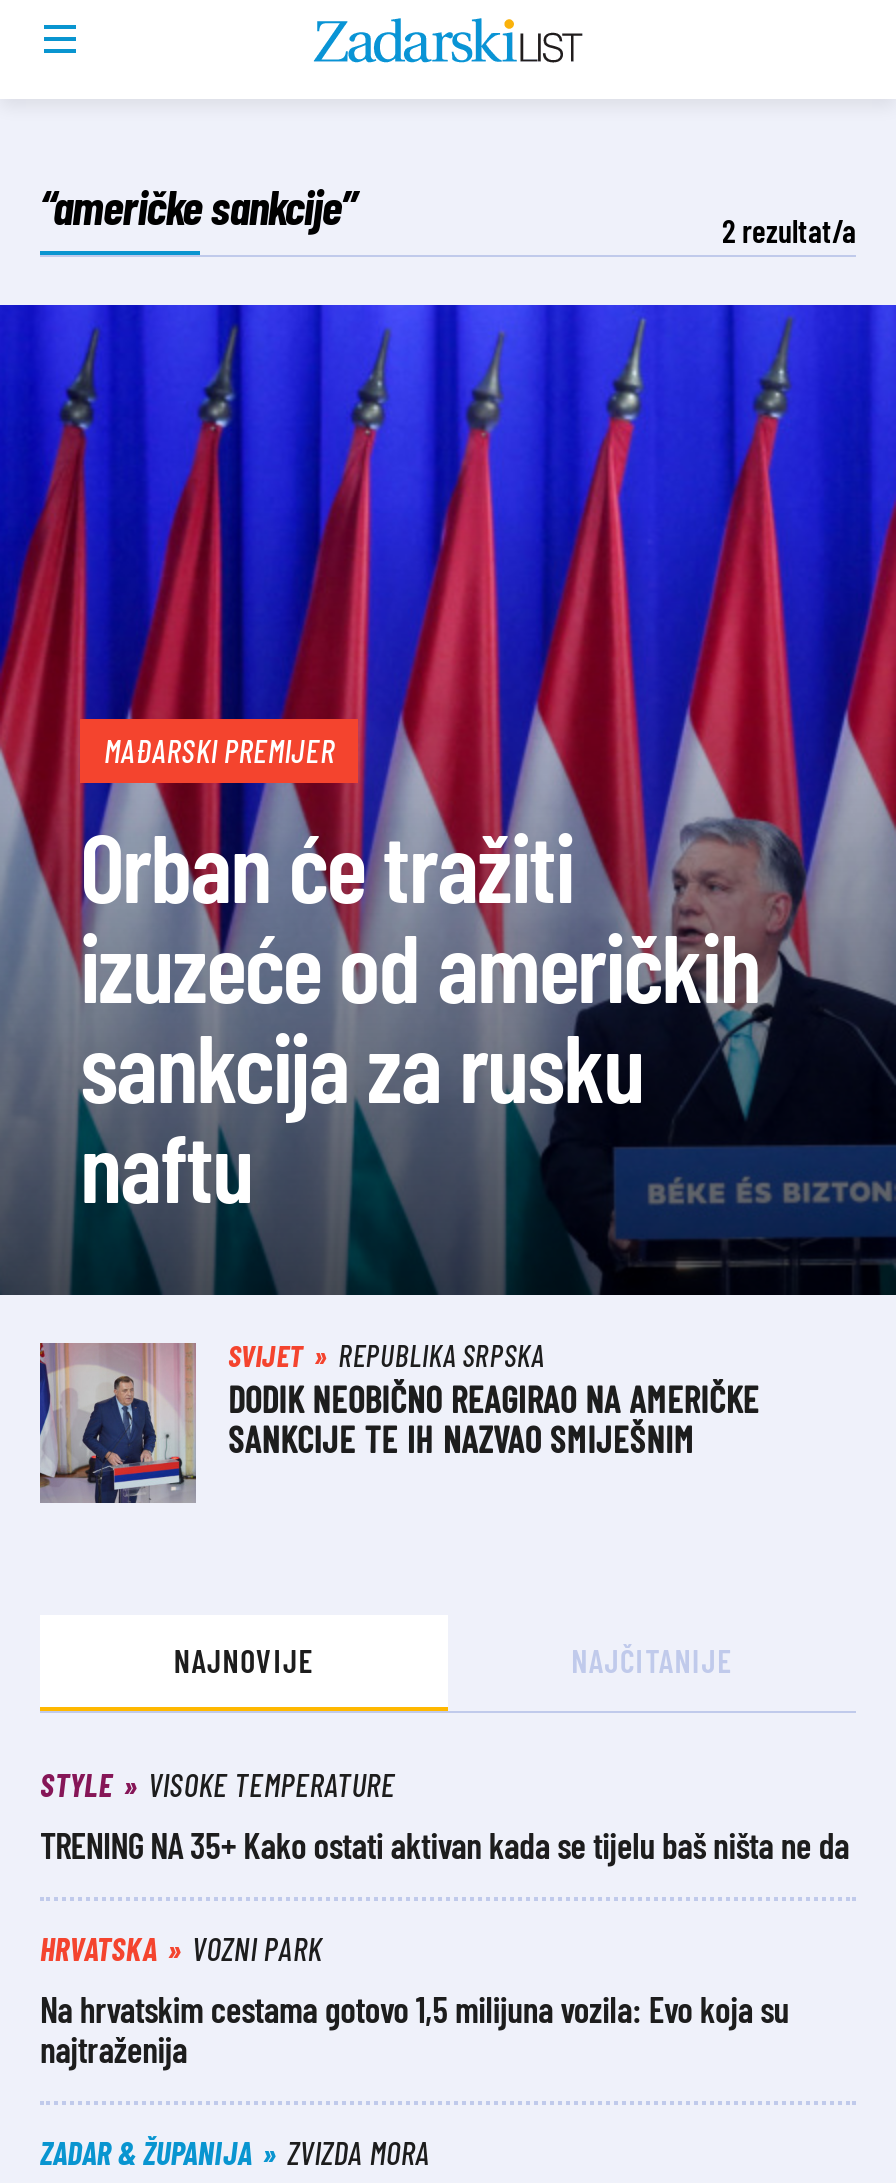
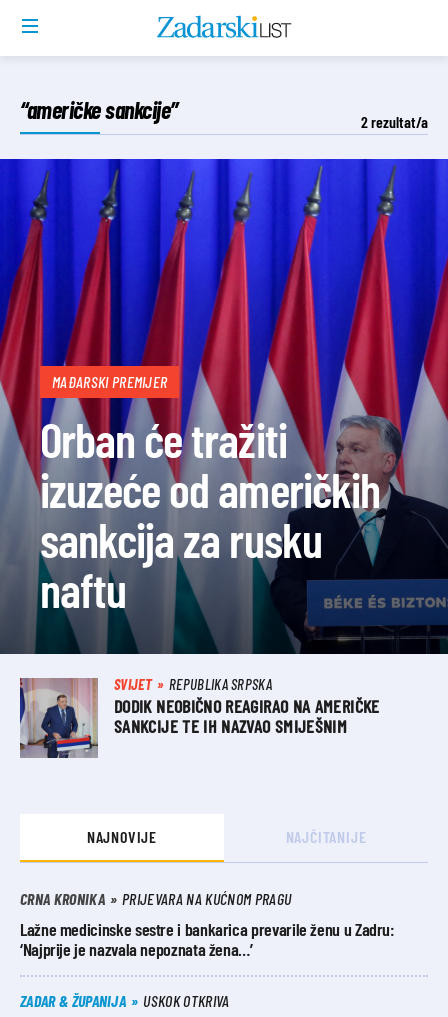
- STYLE
- VISOKE TEMPERATURE
- TRENING NA 35+ Kako ostati aktivan kada se tijelu baš ništa ne da
- HRVATSKA
- VOZNI PARK
- Na hrvatskim cestama gotovo 1,5 milijuna vozila: Evo koja su
- najtraženija
+ CRNA KRONIKA
+ PRIJEVARA NA KUĆNOM PRAGU
+ Lažne medicinske sestre i bankarica prevarile ženu u Zadru:
+ ‘Najprije je nazvala nepoznata žena…’

- ZVIZDA MORA
+ USKOK OTKRIVA
